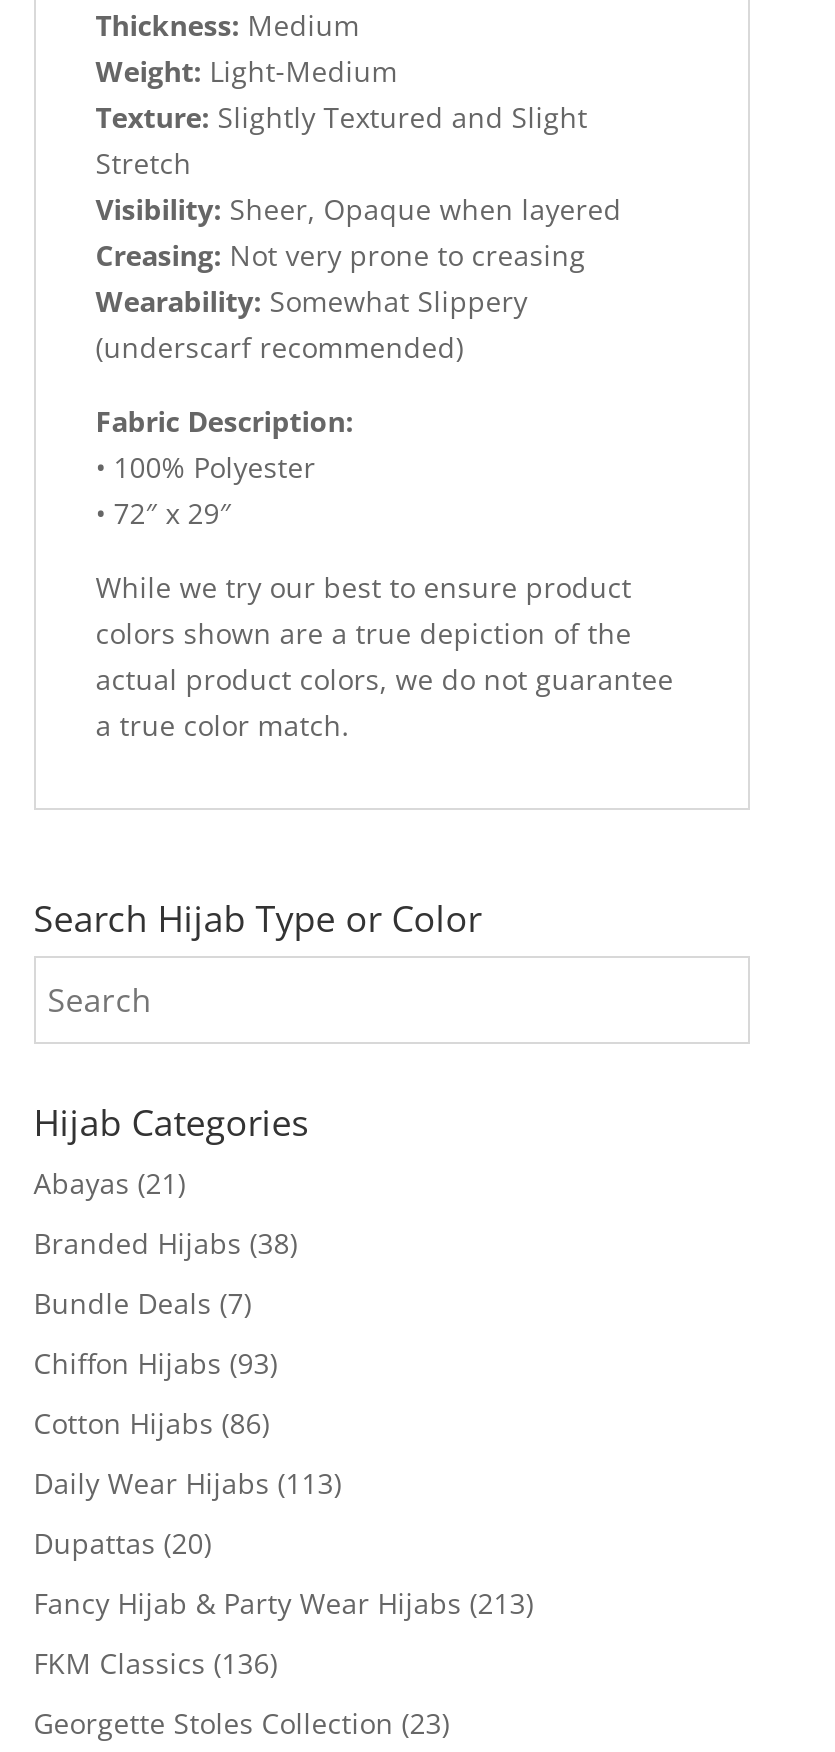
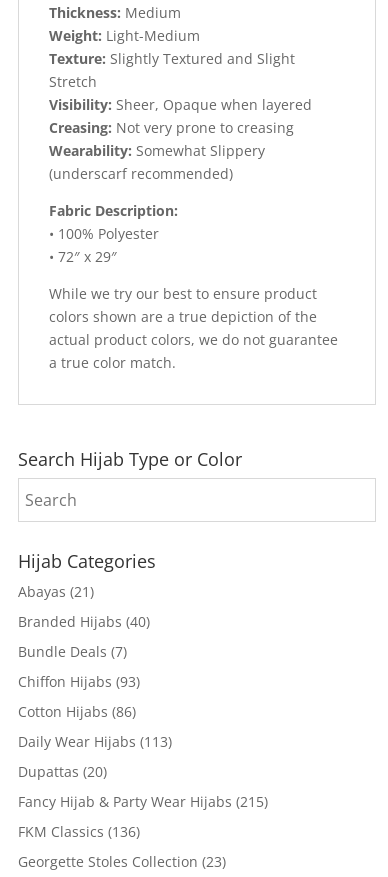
- Branded Hijabs (38)
+ Branded Hijabs (40)

- Fancy Hijab & Party Wear Hijabs (213)
+ Fancy Hijab & Party Wear Hijabs (215)
